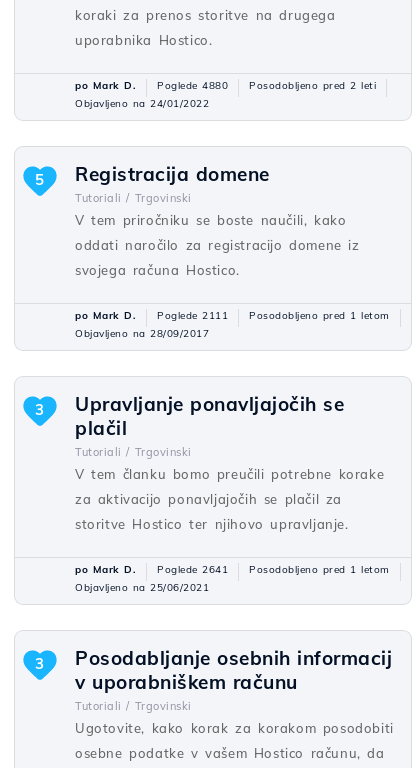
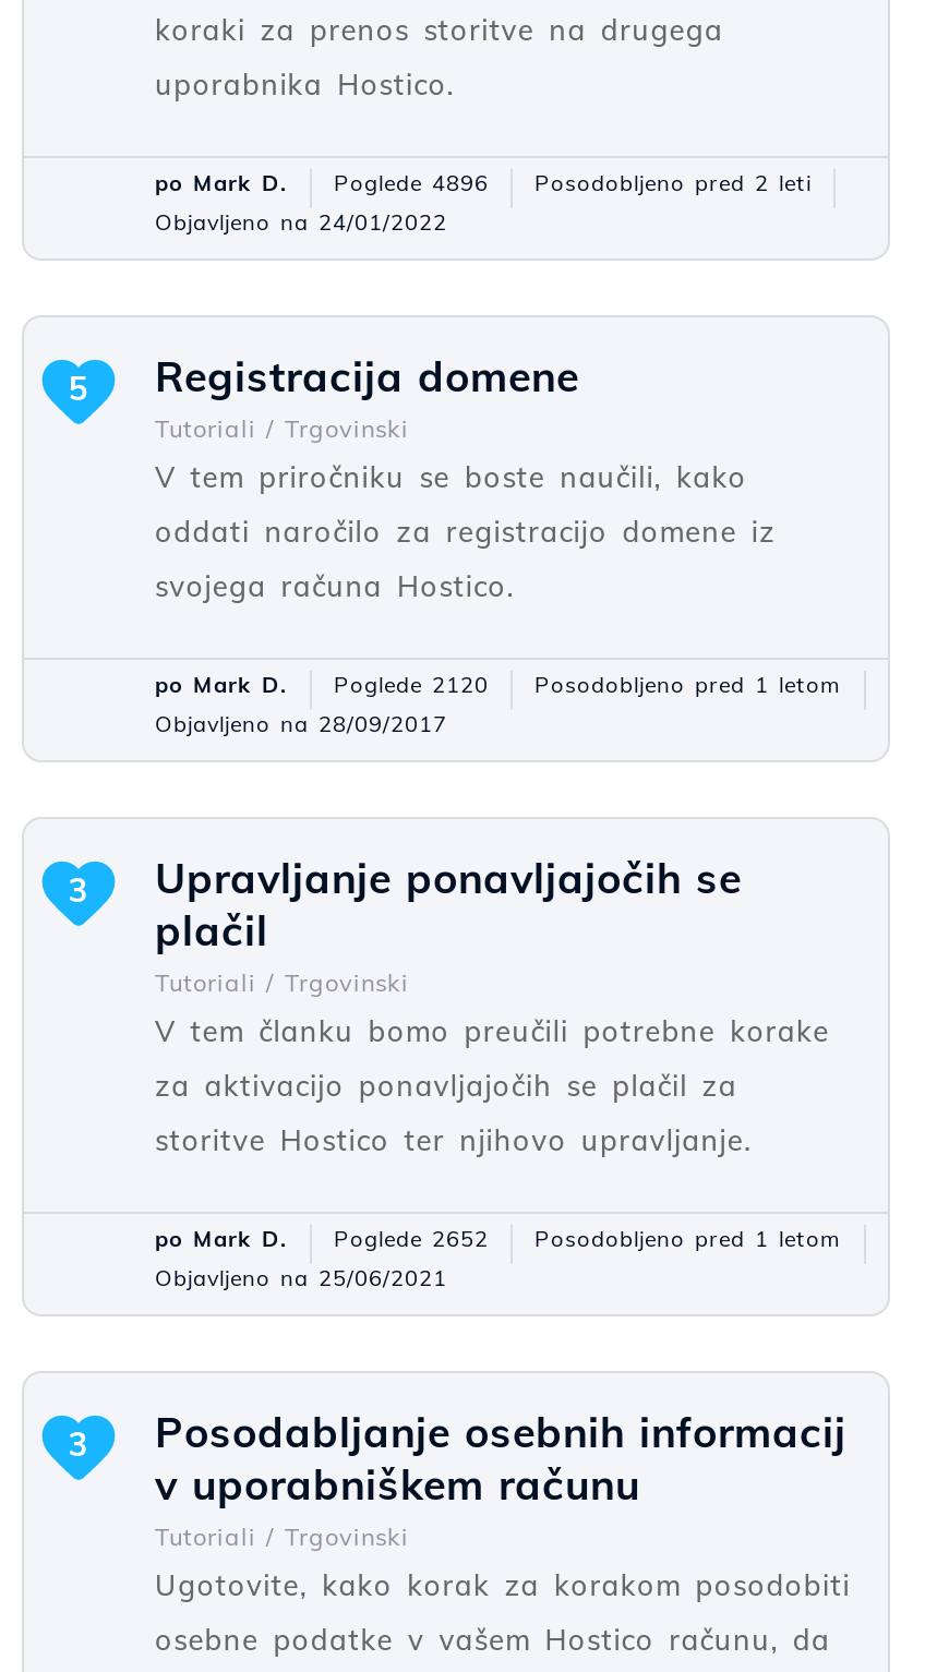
- po Mark D. Poglede 4880 Posodobljeno pred 2 leti
+ po Mark D. Poglede 4896 Posodobljeno pred 2 leti

- po Mark D. Poglede 2111 Posodobljeno pred 1 letom
+ po Mark D. Poglede 2120 Posodobljeno pred 1 letom

- po Mark D. Poglede 2641 Posodobljeno pred 1 letom
+ po Mark D. Poglede 2652 Posodobljeno pred 1 letom
